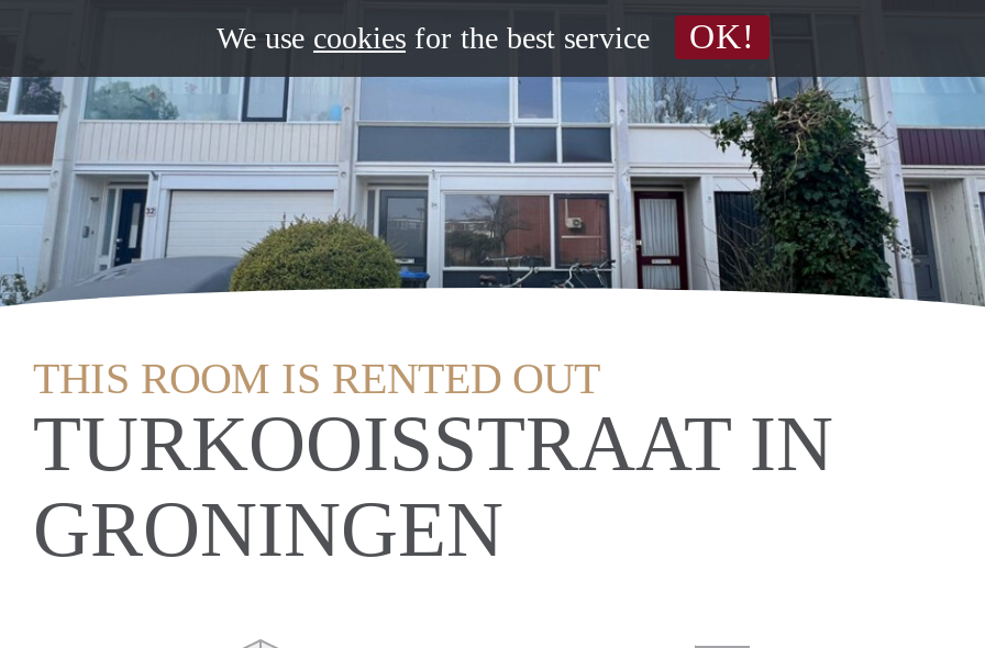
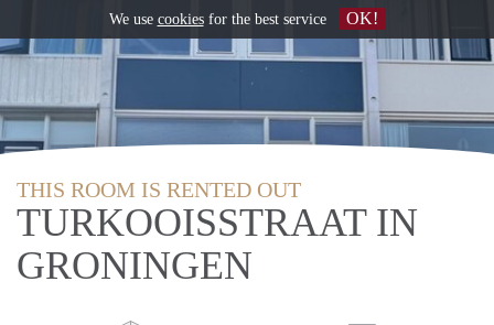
- [image]
+ [image]
